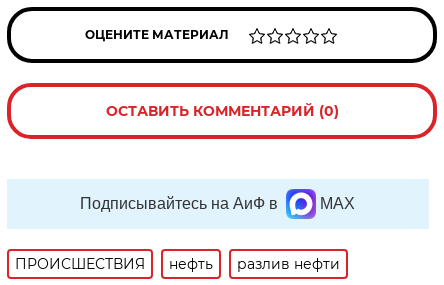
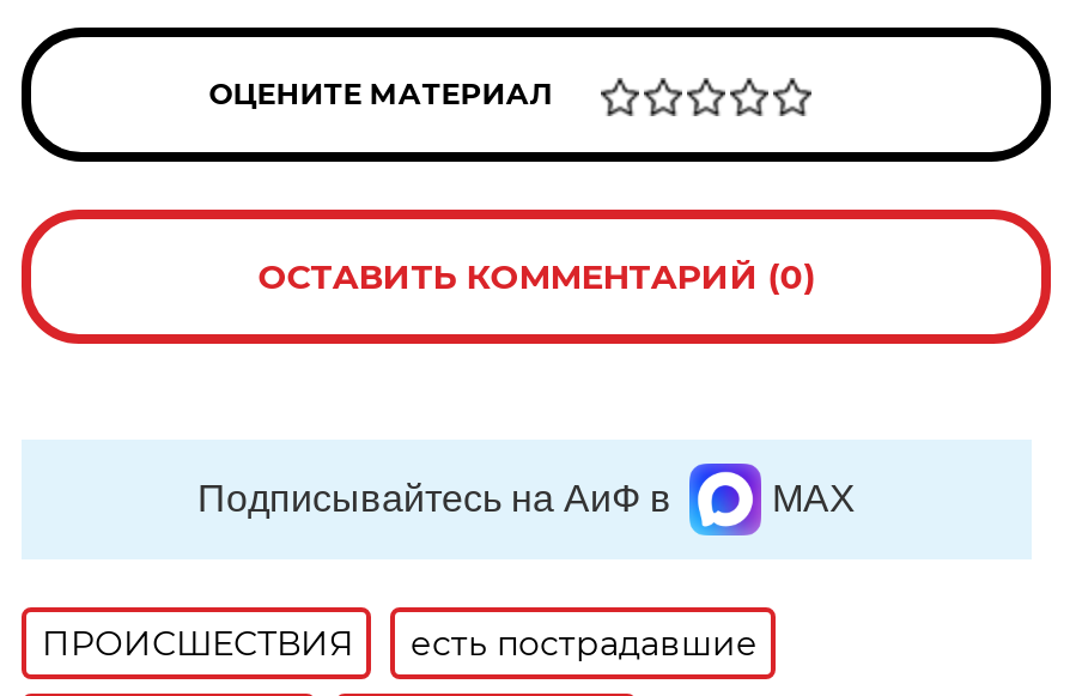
- нефть
- разлив нефти
+ есть пострадавшие
